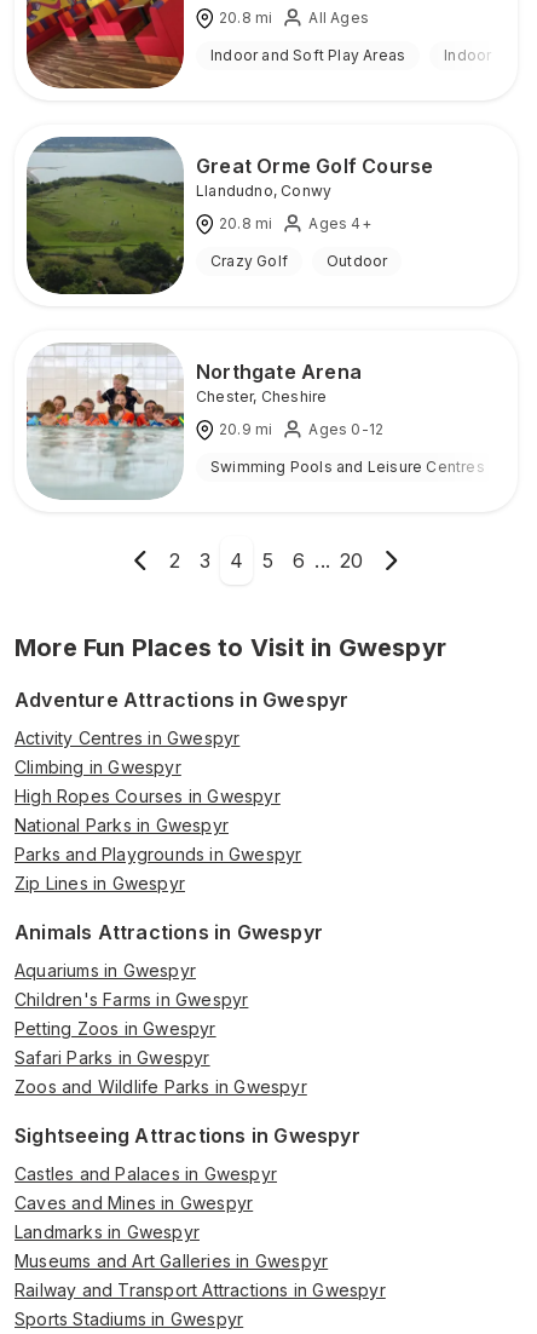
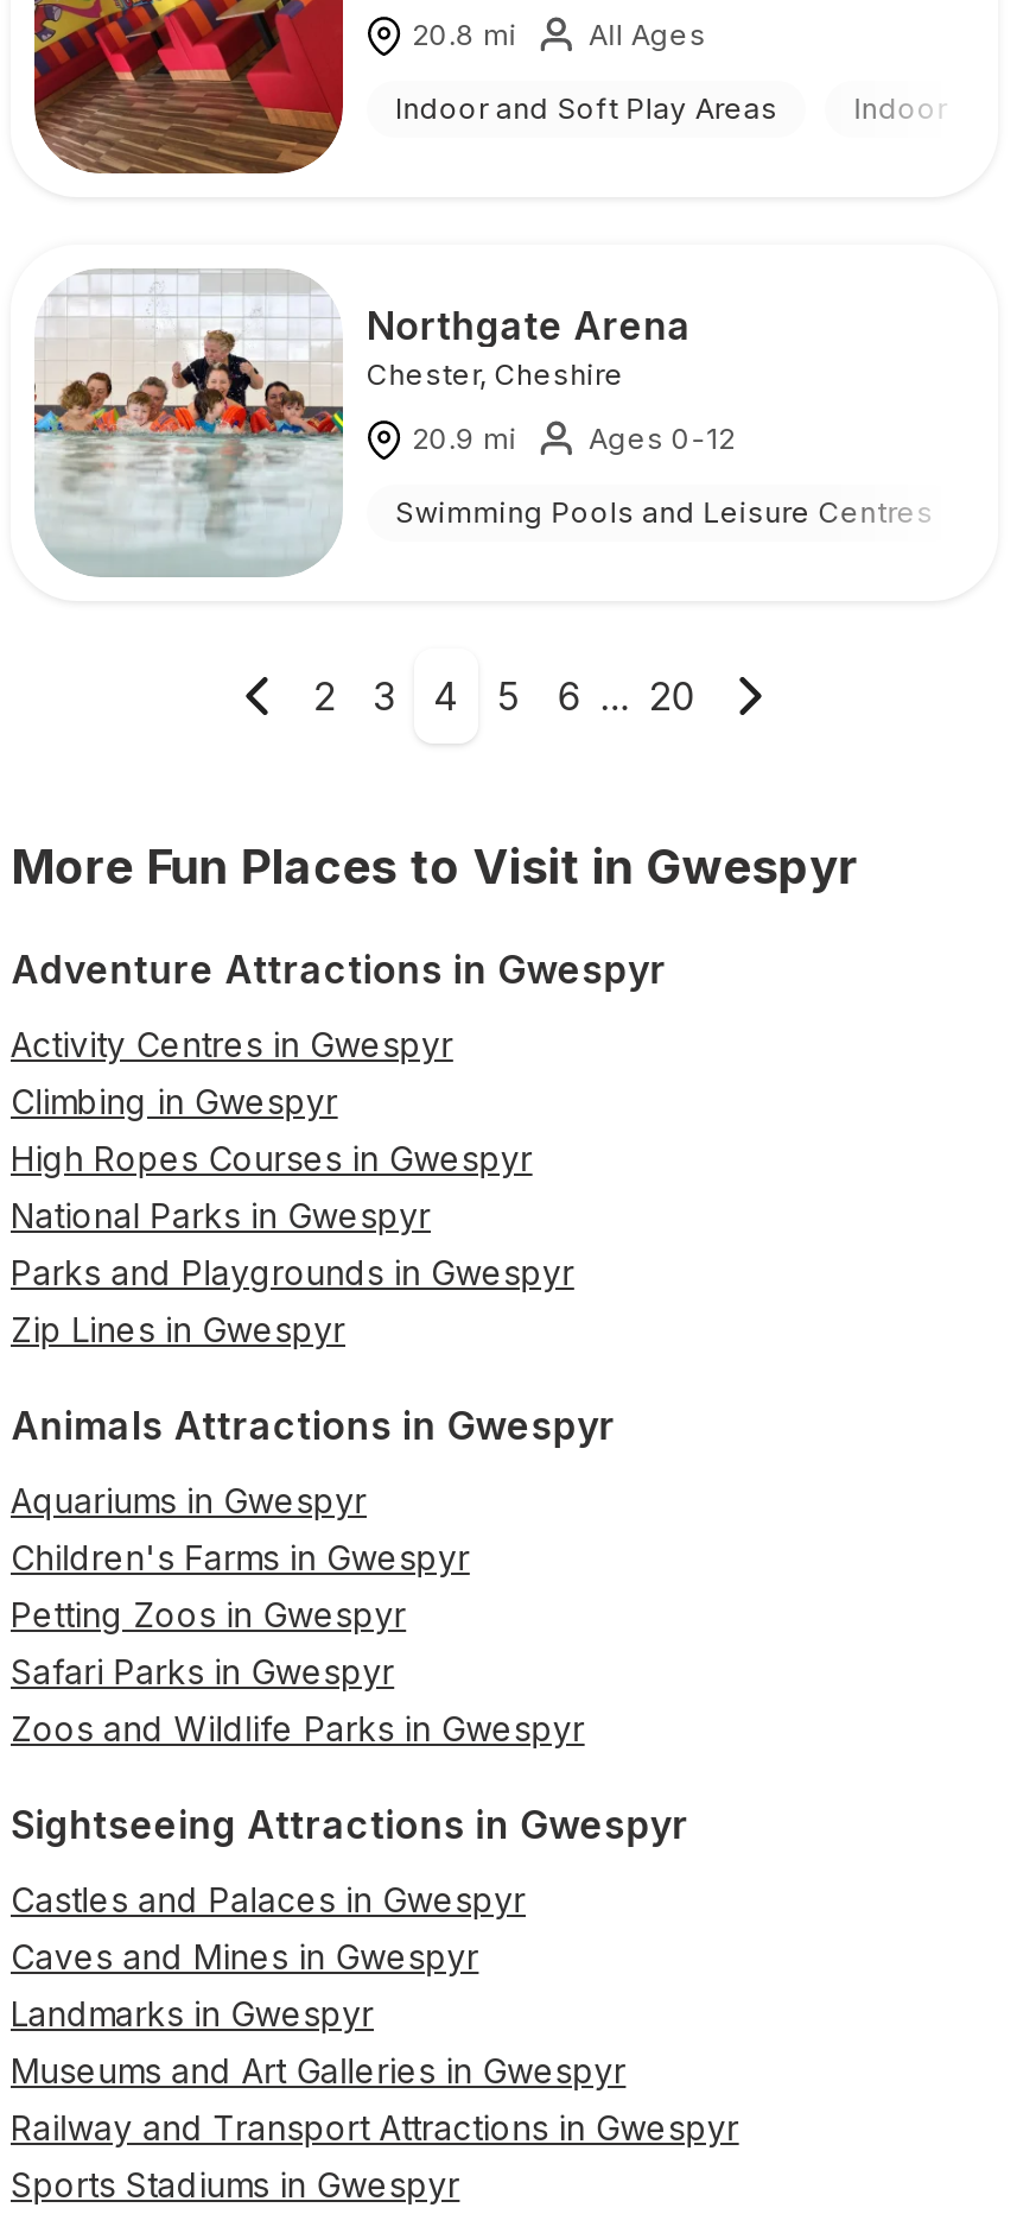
- [image]
- Great Orme Golf Course
- Llandudno, Conwy
- 20.8 mi
- Ages 4+
- Crazy Golf
- Outdoor
